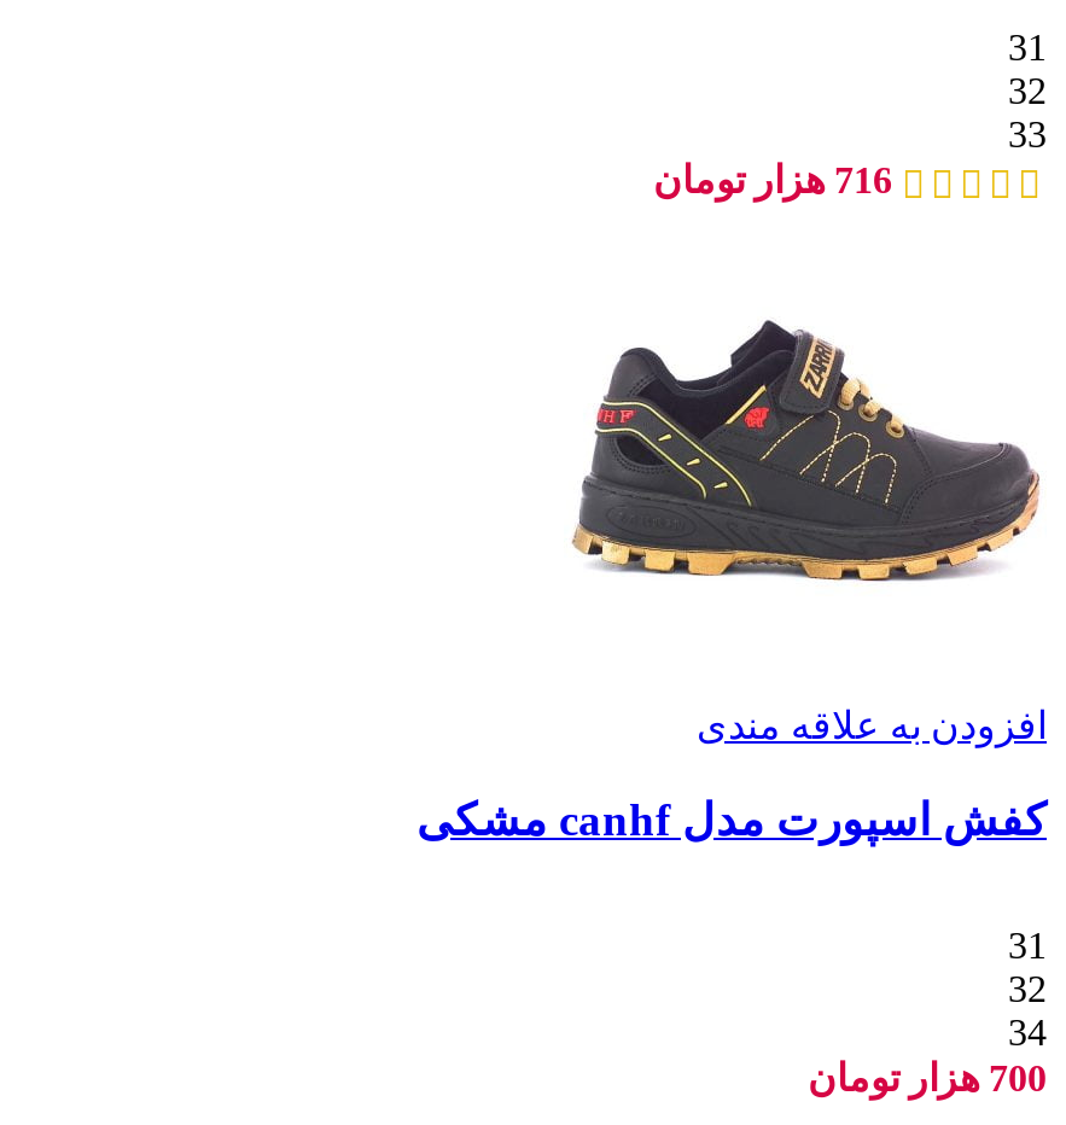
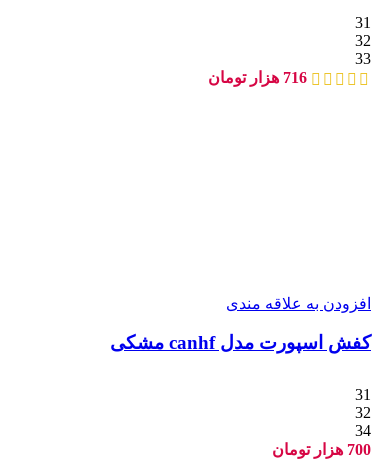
- [image]
